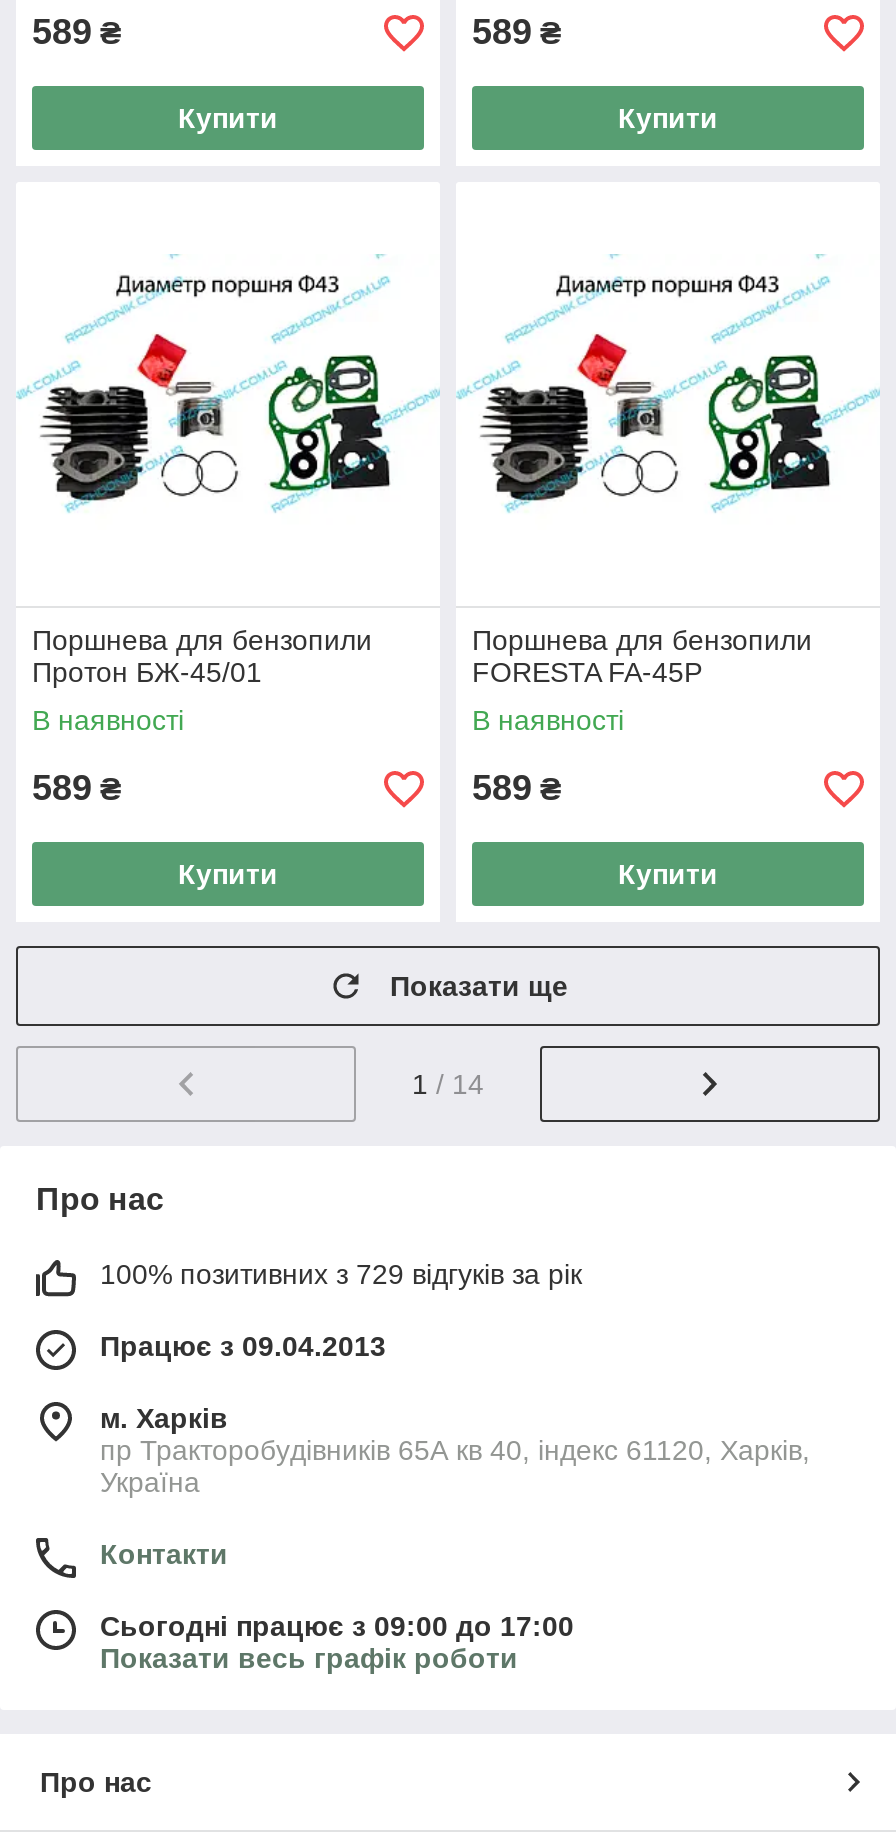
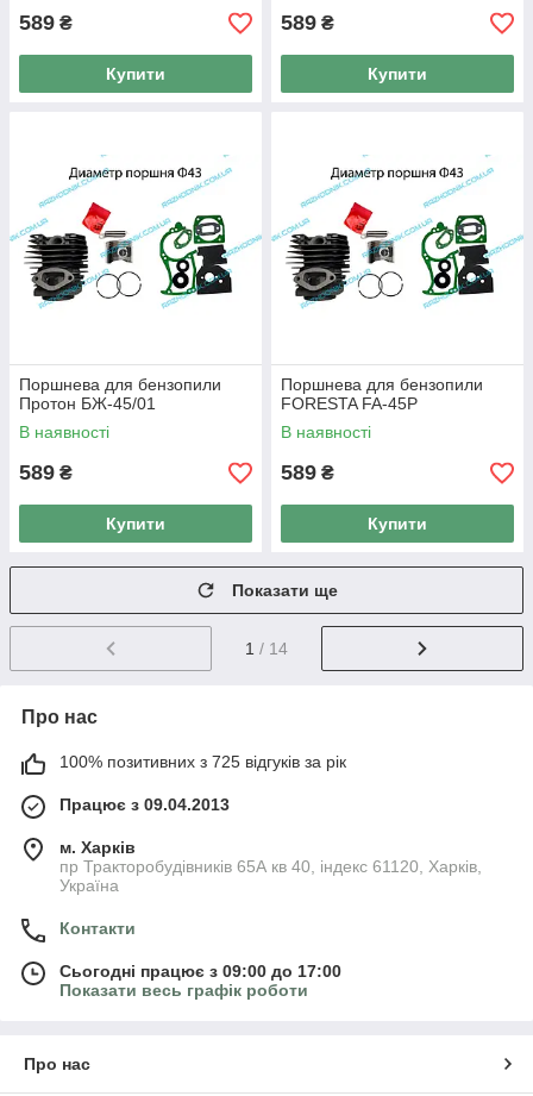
- 100% позитивних з 729 відгуків за рік
+ 100% позитивних з 725 відгуків за рік
